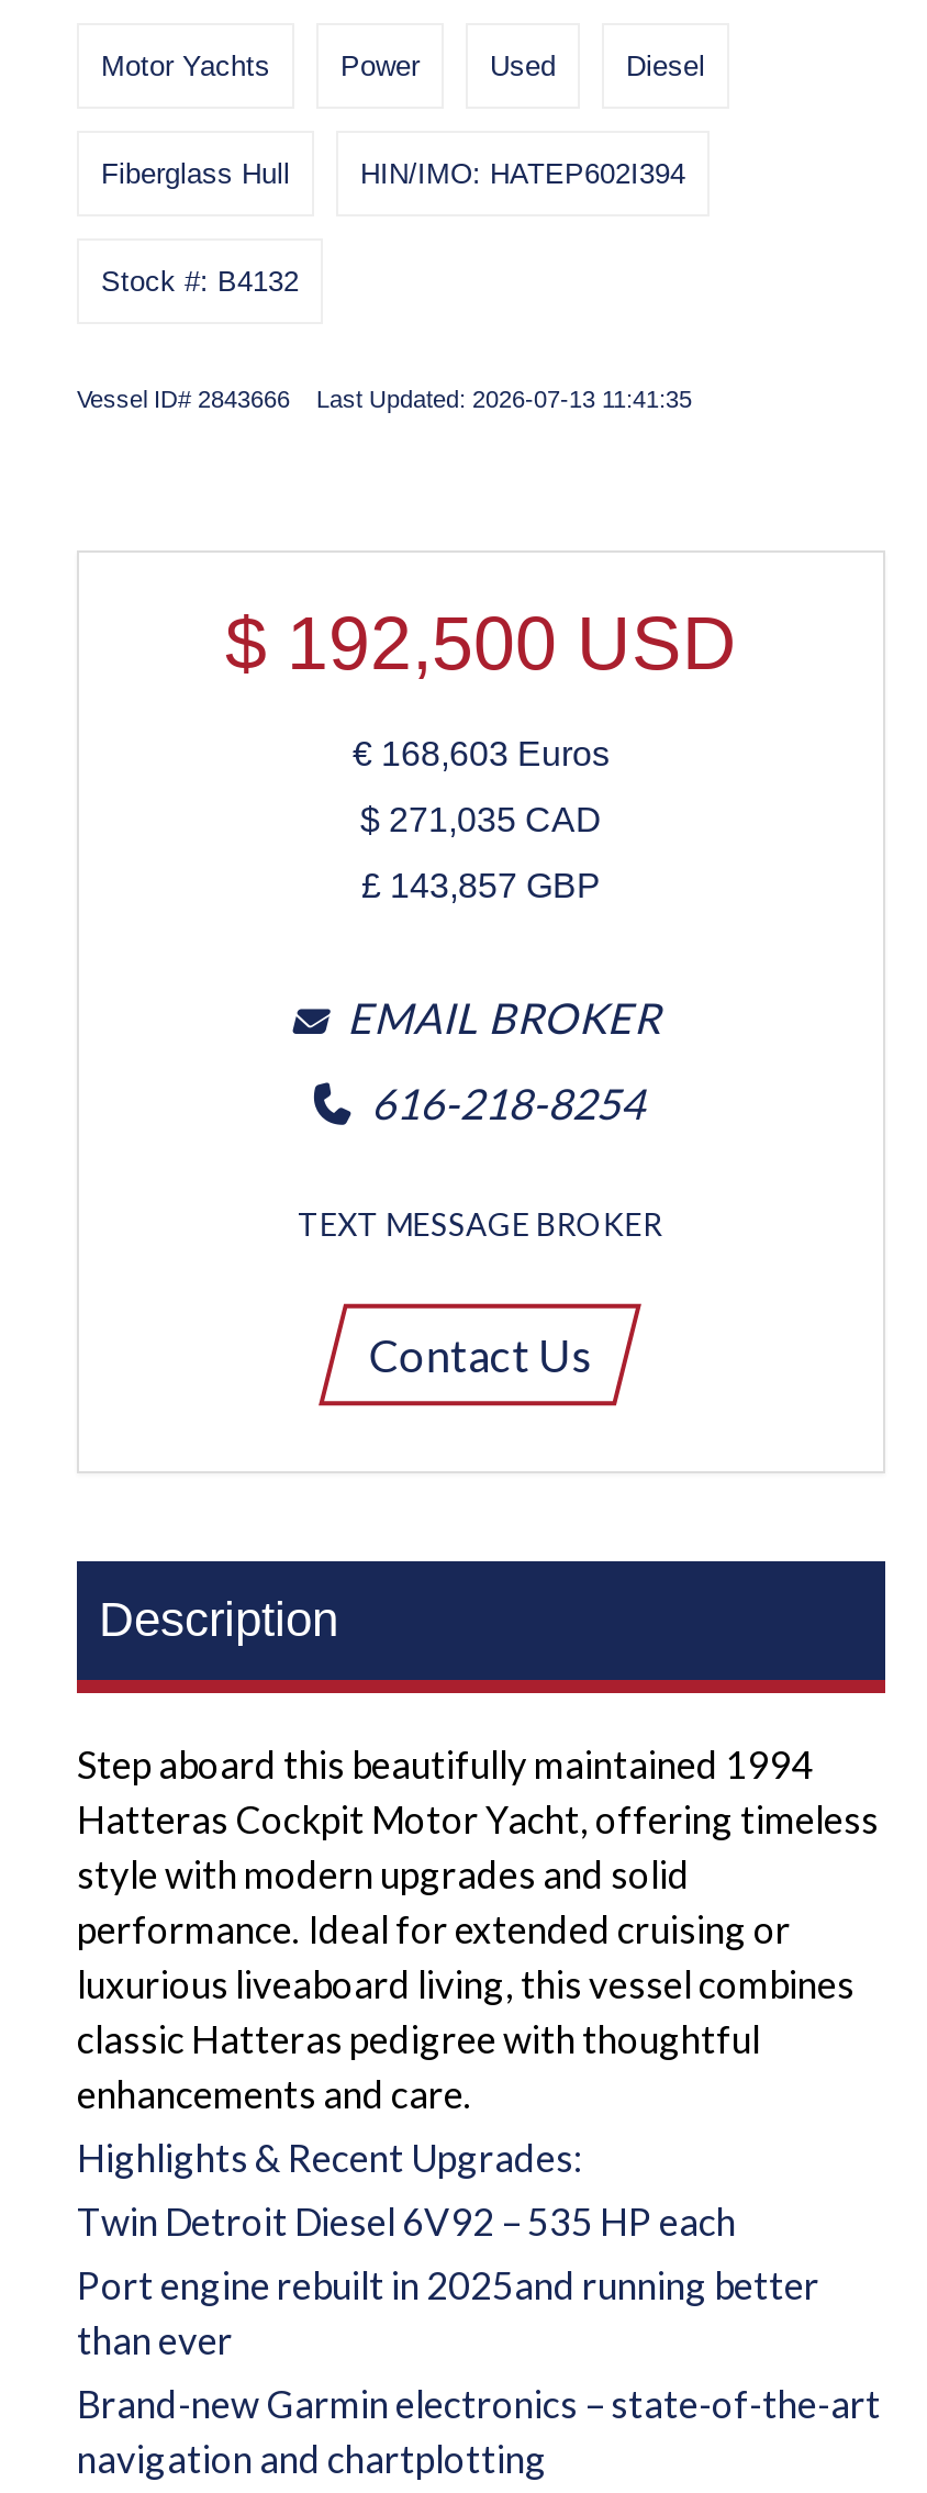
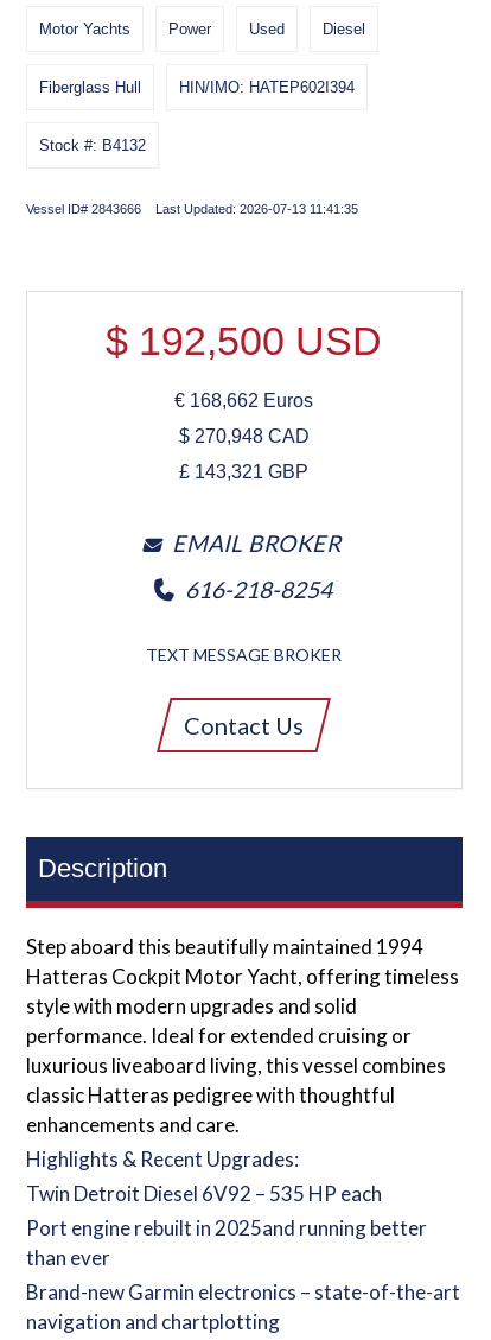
- €168,603 Euros
+ €168,662 Euros

- $271,035 CAD
+ $270,948 CAD

- £143,857 GBP
+ £143,321 GBP
